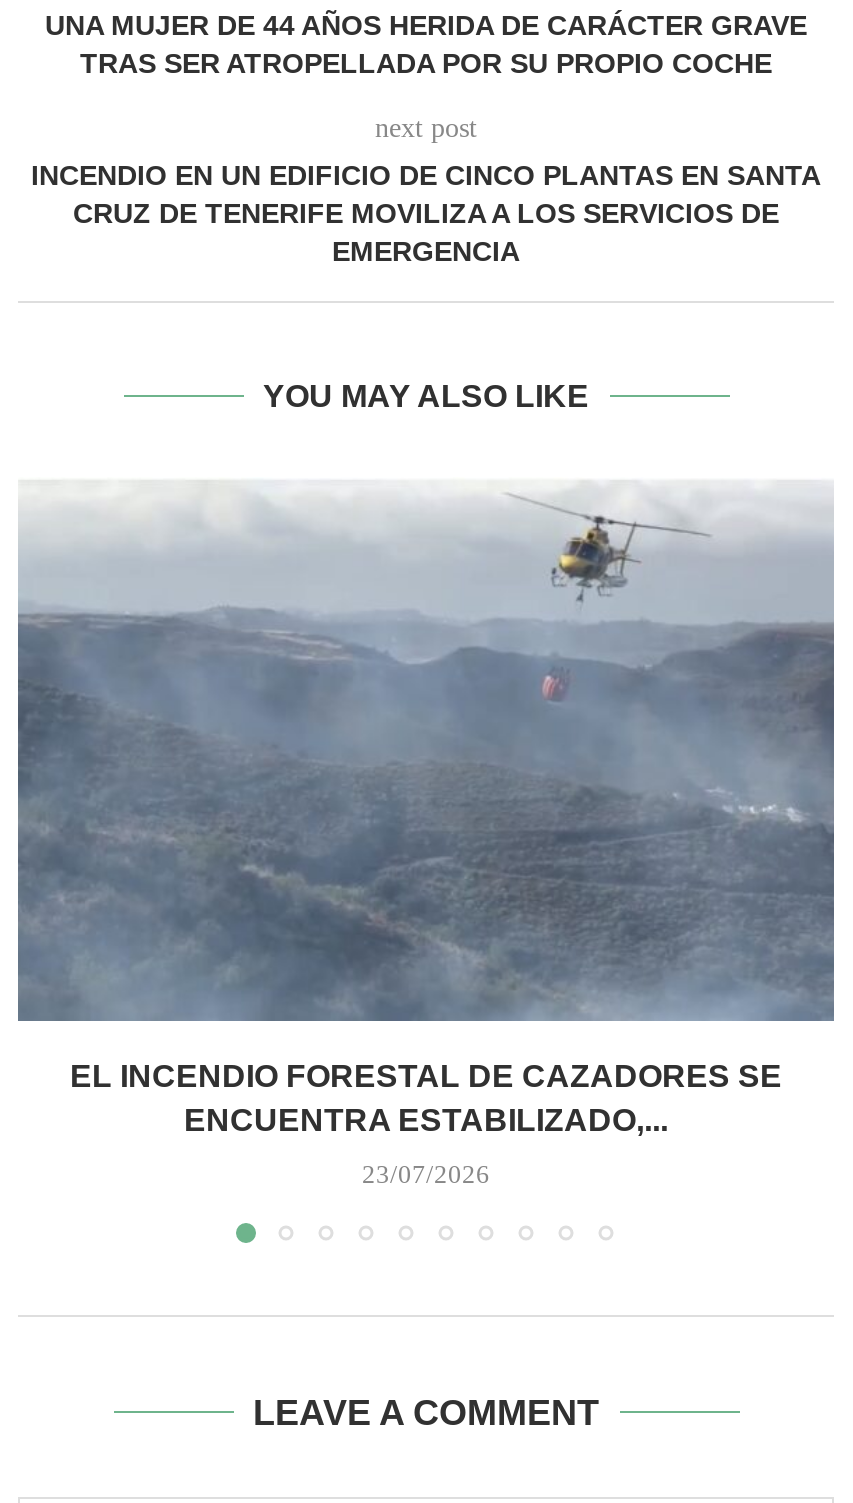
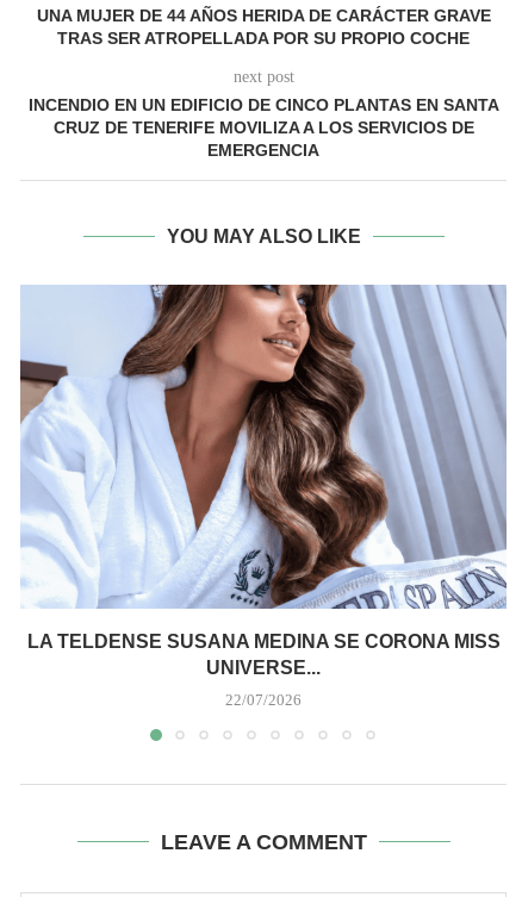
- [image]
- EL INCENDIO FORESTAL DE CAZADORES SE
- ENCUENTRA ESTABILIZADO,...
+ [image]
+ LA TELDENSE SUSANA MEDINA SE CORONA MISS
+ UNIVERSE...

- 23/07/2026
+ 22/07/2026
